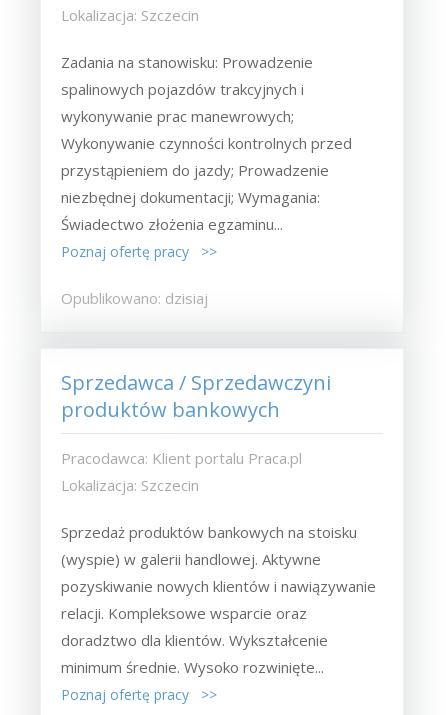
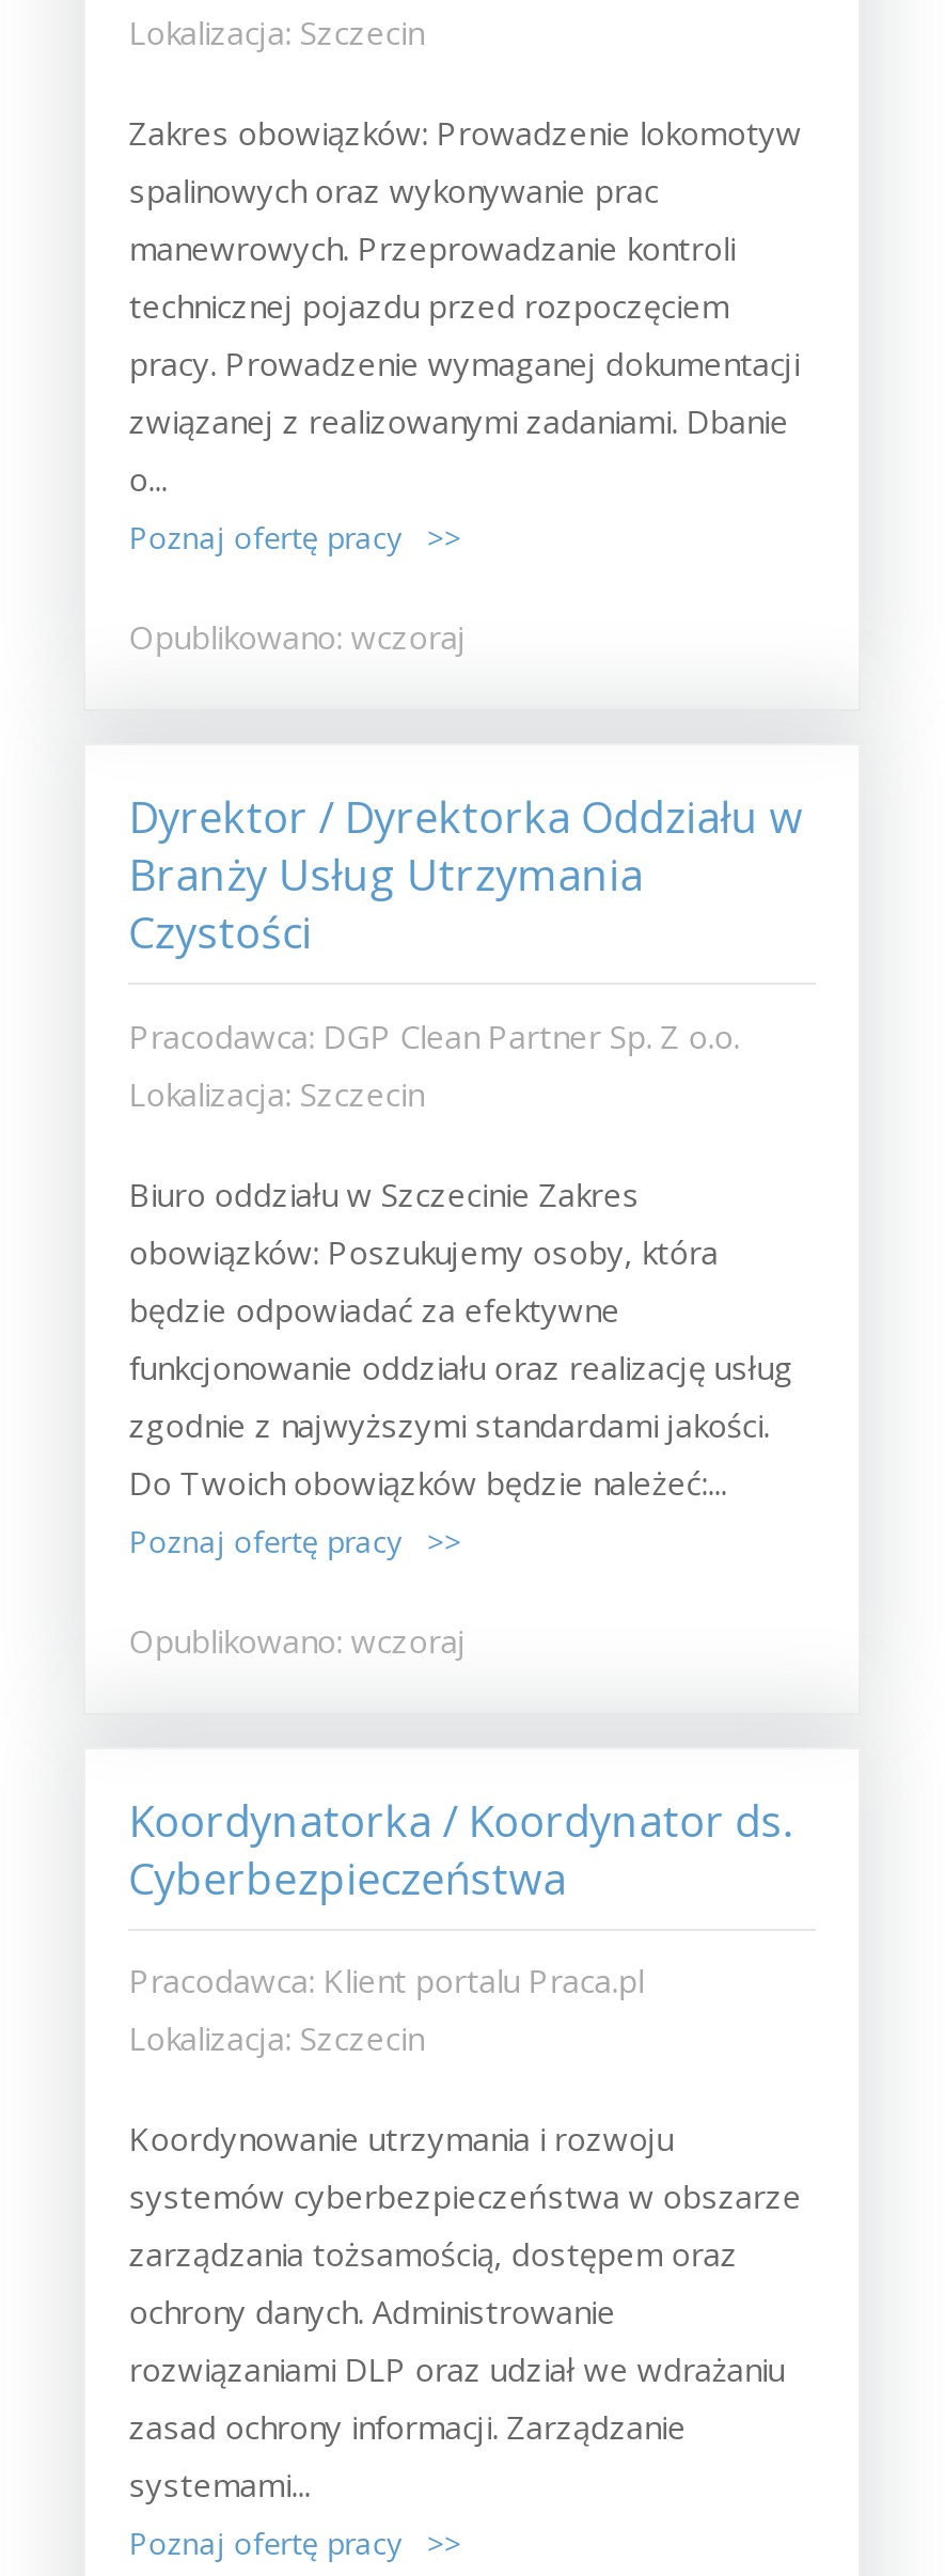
- Zadania na stanowisku: Prowadzenie
- spalinowych pojazdów trakcyjnych i
- wykonywanie prac manewrowych;
- Wykonywanie czynności kontrolnych przed
- przystąpieniem do jazdy; Prowadzenie
- niezbędnej dokumentacji; Wymagania:
- Świadectwo złożenia egzaminu...
+ Zakres obowiązków: Prowadzenie lokomotyw
+ spalinowych oraz wykonywanie prac
+ manewrowych. Przeprowadzanie kontroli
+ technicznej pojazdu przed rozpoczęciem
+ pracy. Prowadzenie wymaganej dokumentacji
+ związanej z realizowanymi zadaniami. Dbanie
+ o...

- Opublikowano: dzisiaj
- Sprzedawca / Sprzedawczyni
- produktów bankowych
+ Opublikowano: wczoraj
+ Dyrektor / Dyrektorka Oddziału w
+ Branży Usług Utrzymania
+ Czystości
+ Pracodawca: DGP Clean Partner Sp. Z o.o.
+ Lokalizacja: Szczecin
+ Biuro oddziału w Szczecinie Zakres
+ obowiązków: Poszukujemy osoby, która
+ będzie odpowiadać za efektywne
+ funkcjonowanie oddziału oraz realizację usług
+ zgodnie z najwyższymi standardami jakości.
+ Do Twoich obowiązków będzie należeć:...
+ Poznaj ofertę pracy >>
+ Opublikowano: wczoraj
+ Koordynatorka / Koordynator ds.
+ Cyberbezpieczeństwa

- Sprzedaż produktów bankowych na stoisku
- (wyspie) w galerii handlowej. Aktywne
- pozyskiwanie nowych klientów i nawiązywanie
- relacji. Kompleksowe wsparcie oraz
- doradztwo dla klientów. Wykształcenie
- minimum średnie. Wysoko rozwinięte...
+ Koordynowanie utrzymania i rozwoju
+ systemów cyberbezpieczeństwa w obszarze
+ zarządzania tożsamością, dostępem oraz
+ ochrony danych. Administrowanie
+ rozwiązaniami DLP oraz udział we wdrażaniu
+ zasad ochrony informacji. Zarządzanie
+ systemami...
